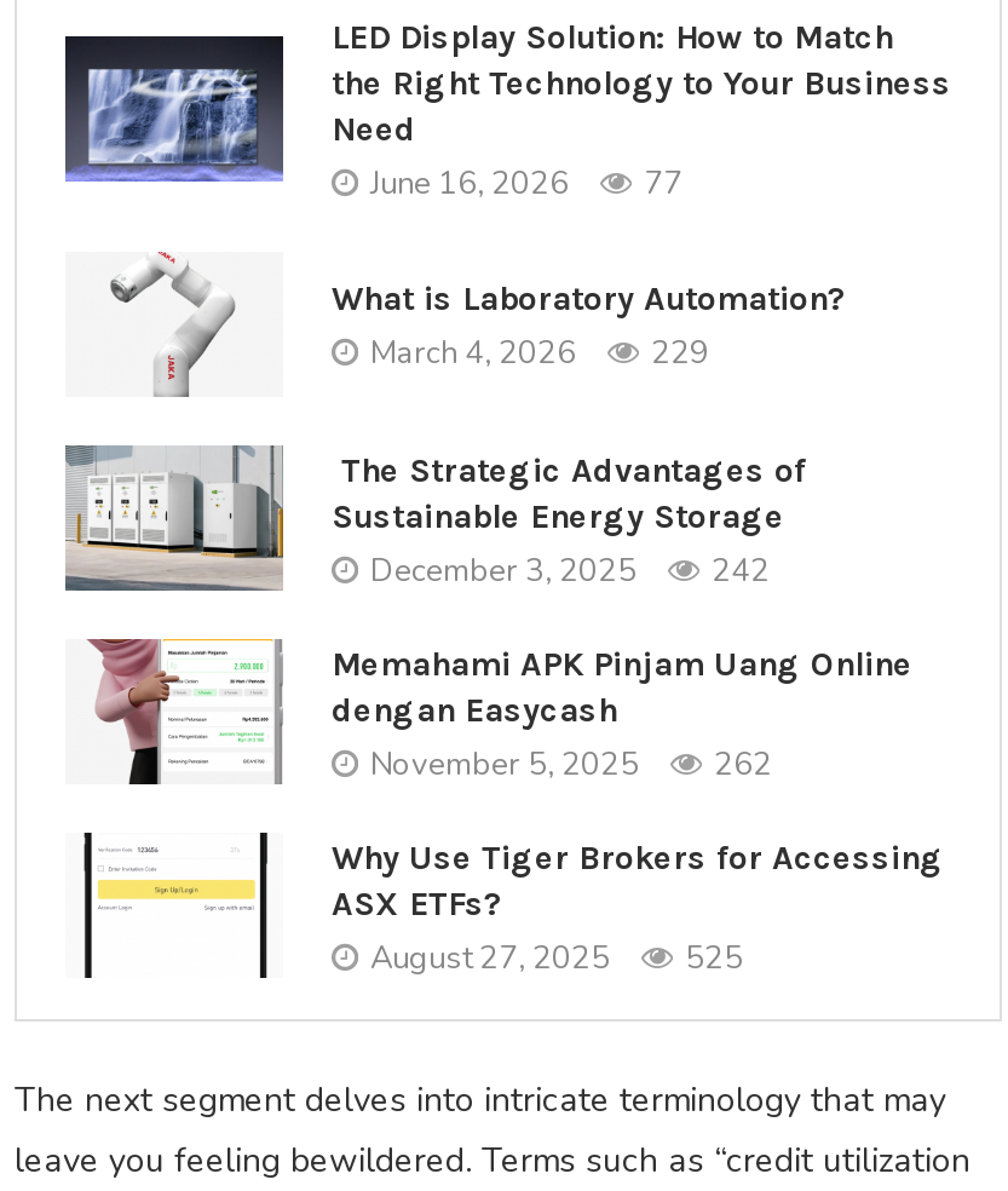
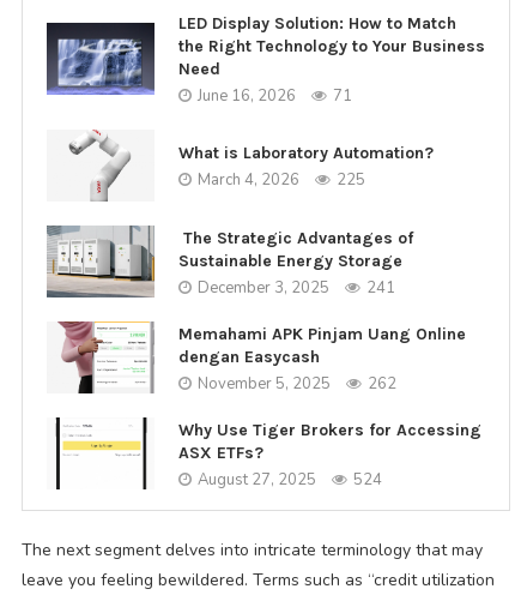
- June 16, 2026 77
+ June 16, 2026 71

- March 4, 2026 229
+ March 4, 2026 225

- December 3, 2025 242
+ December 3, 2025 241

- August 27, 2025 525
+ August 27, 2025 524
